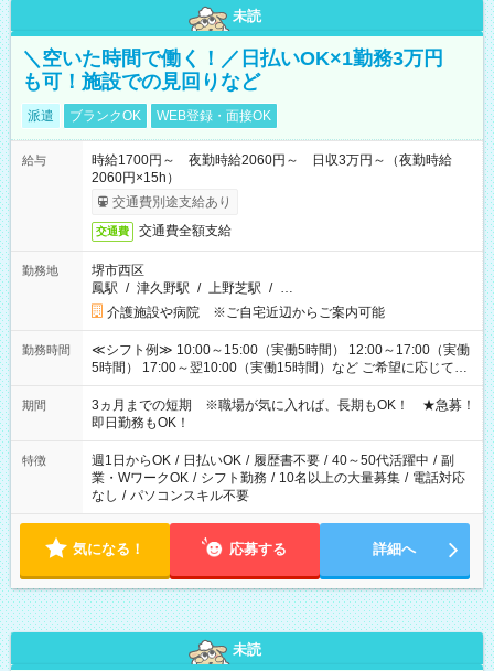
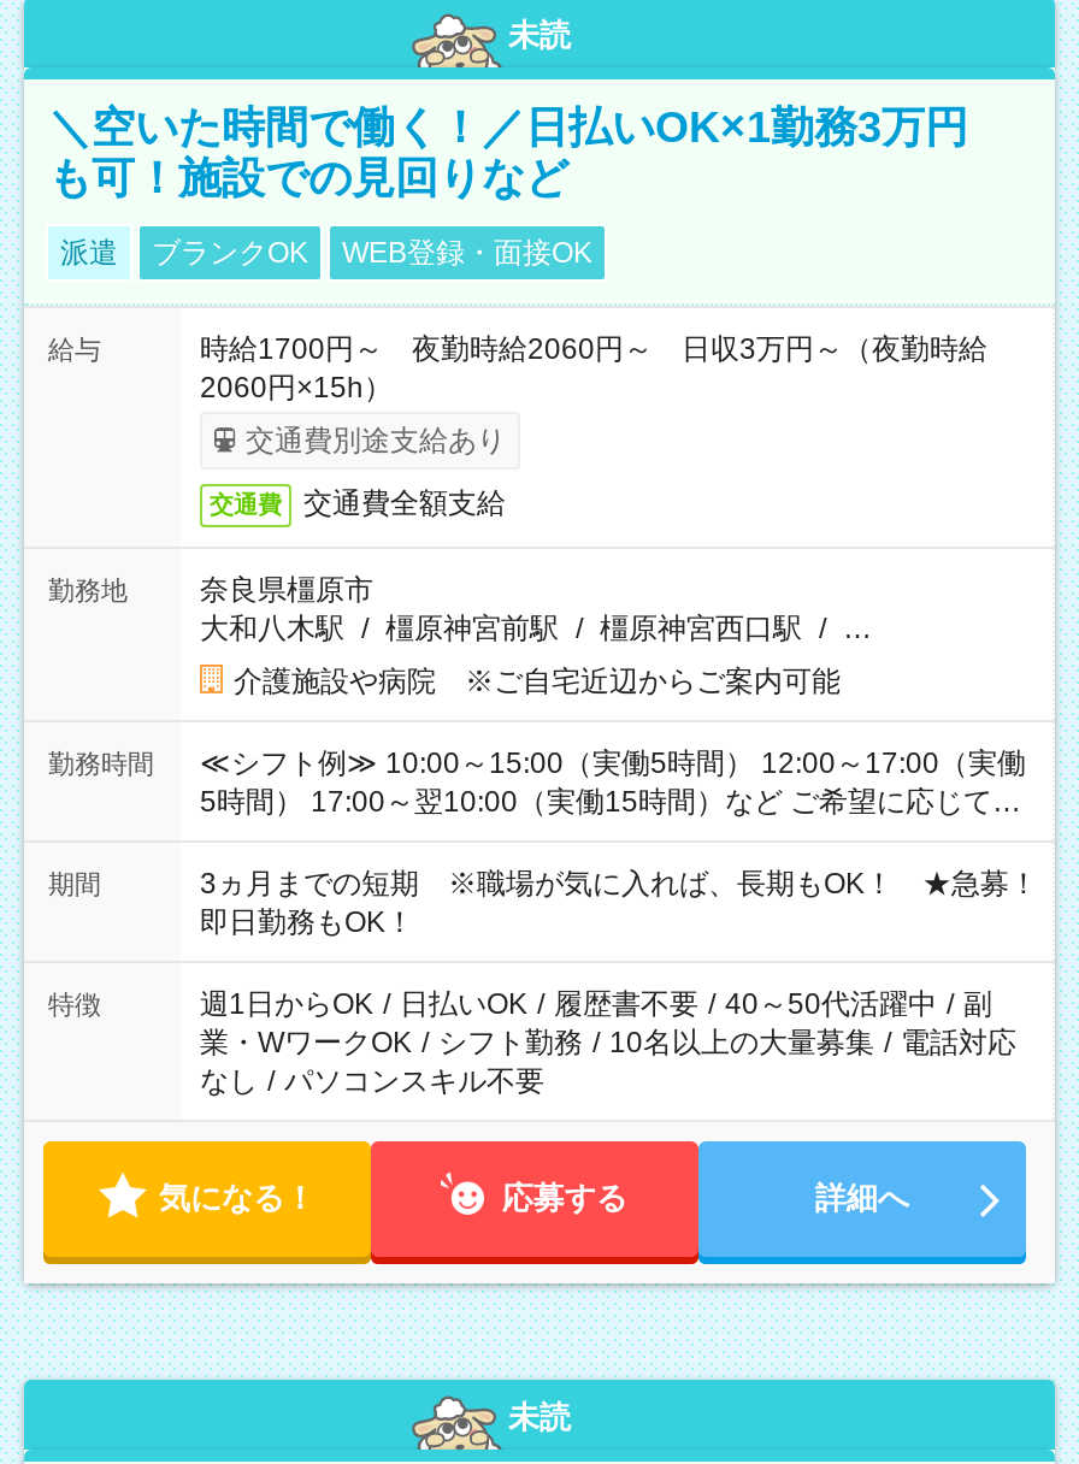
- 堺市西区
- 鳳駅 / 津久野駅 / 上野芝駅 / …
+ 奈良県橿原市
+ 大和八木駅 / 橿原神宮前駅 / 橿原神宮西口駅 / …
